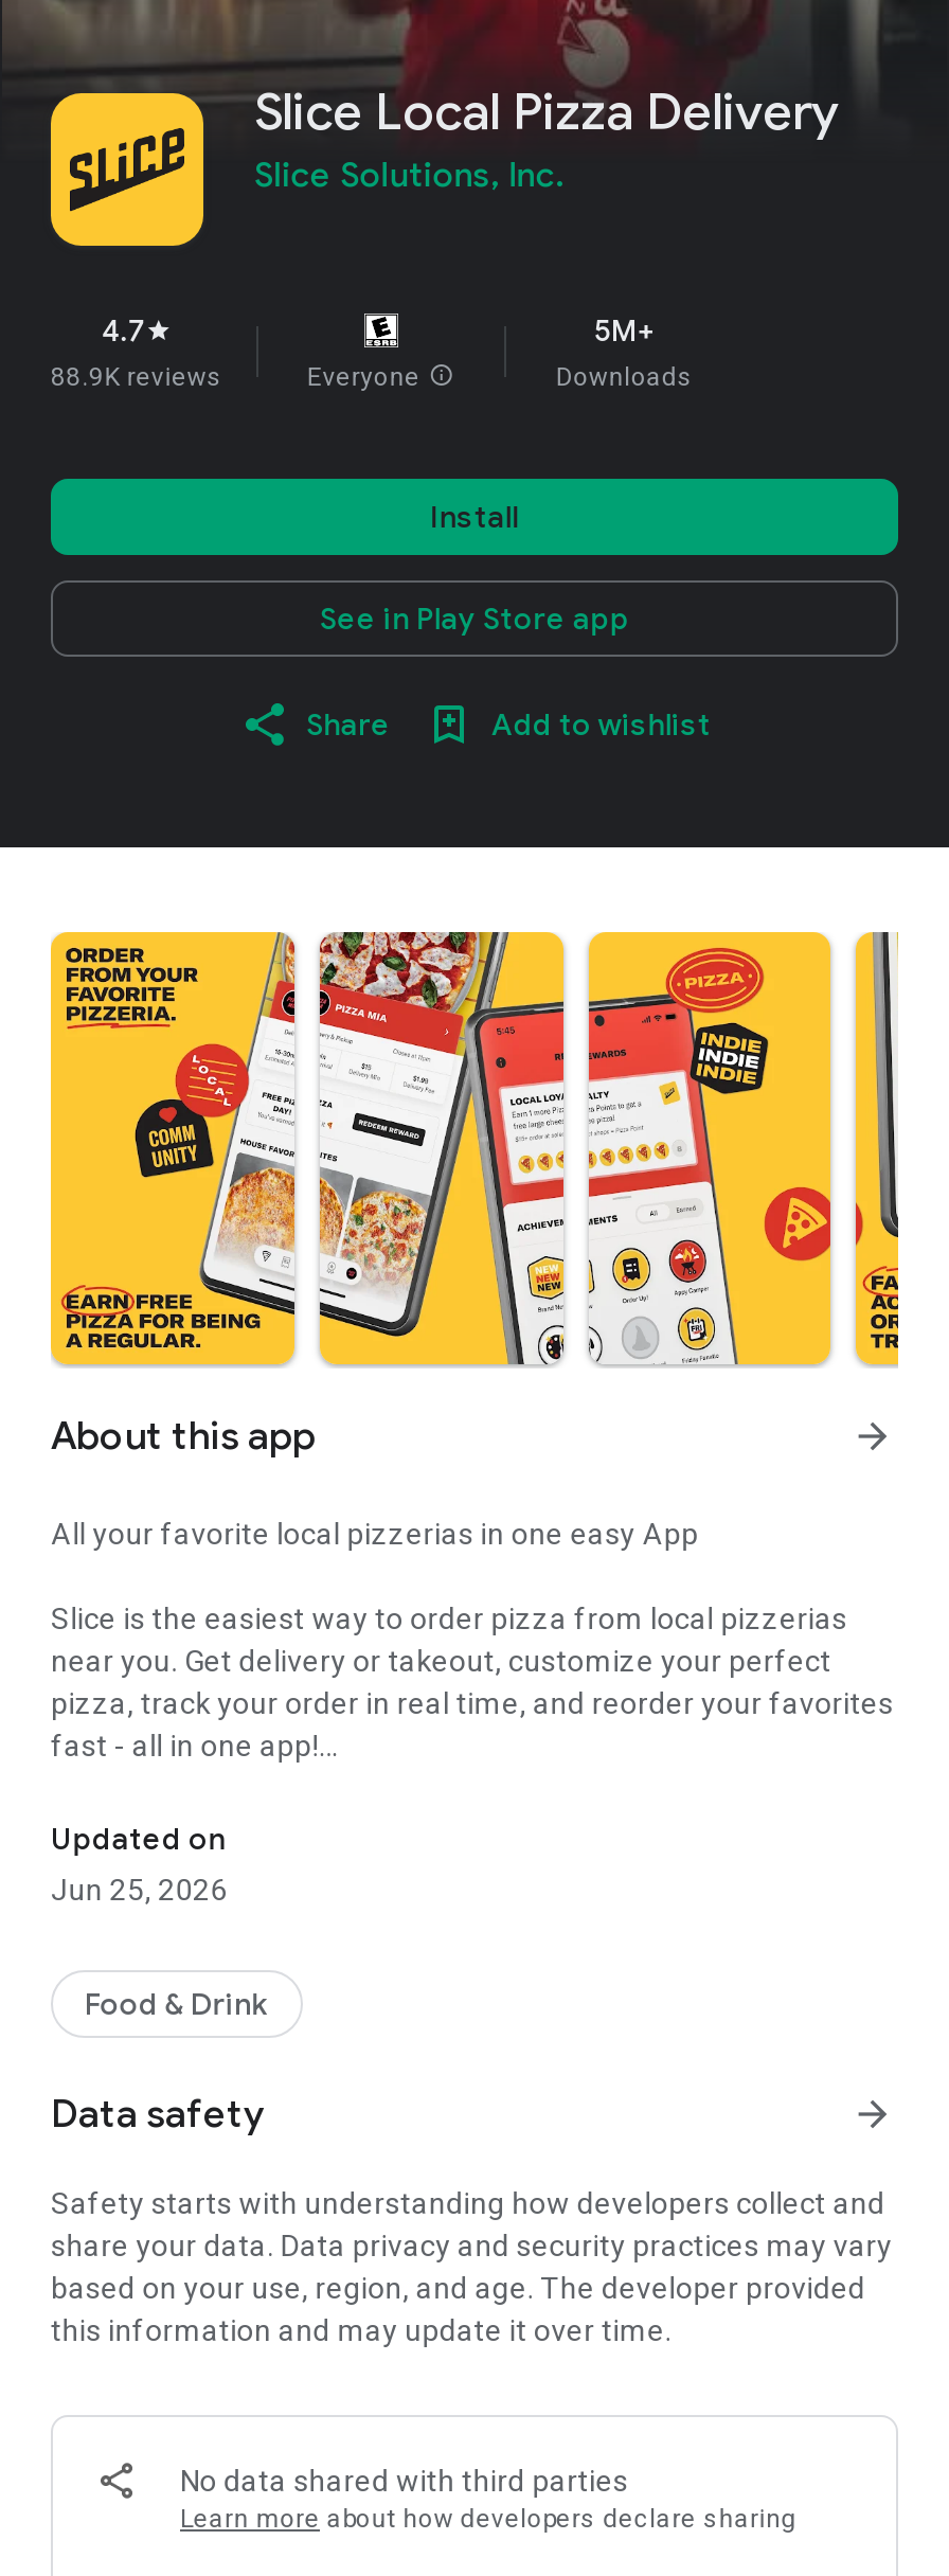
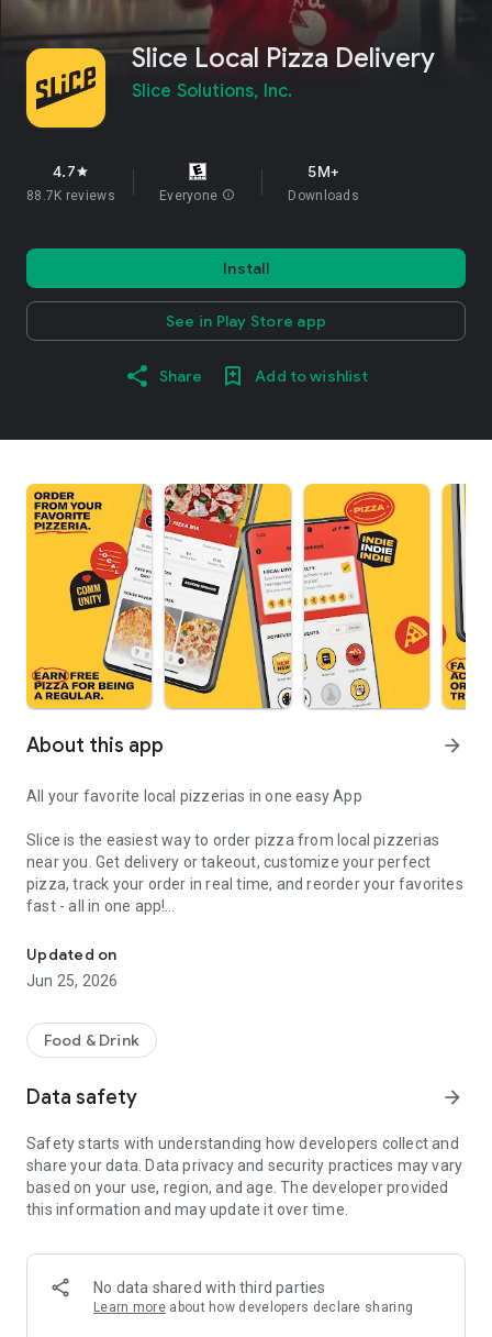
- 88.9K reviews
+ 88.7K reviews
